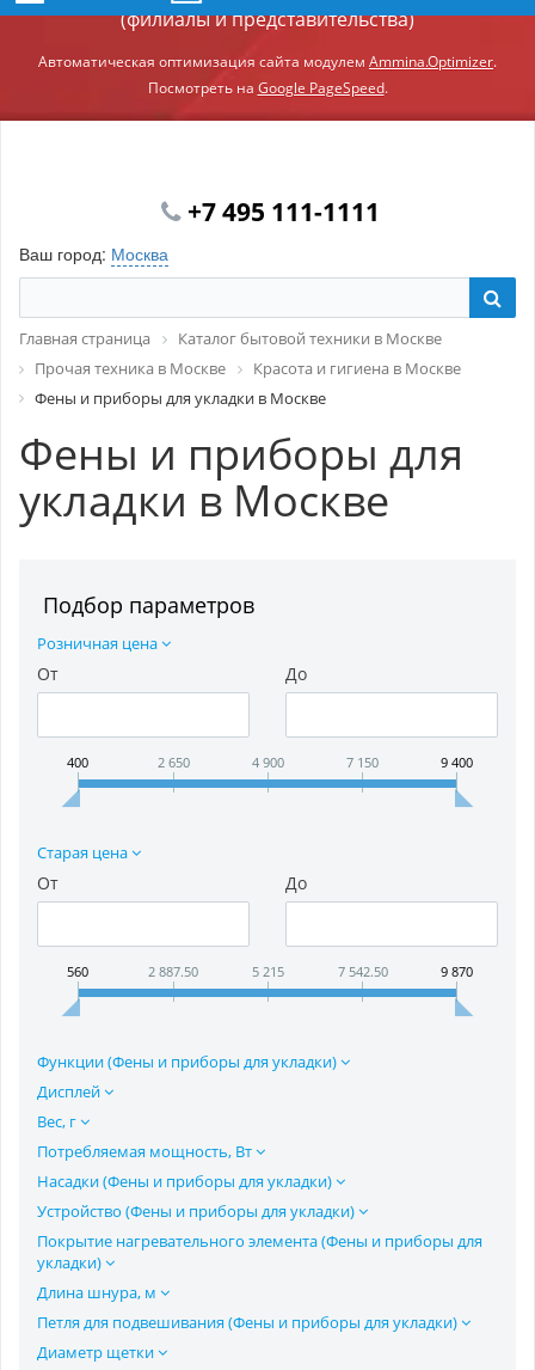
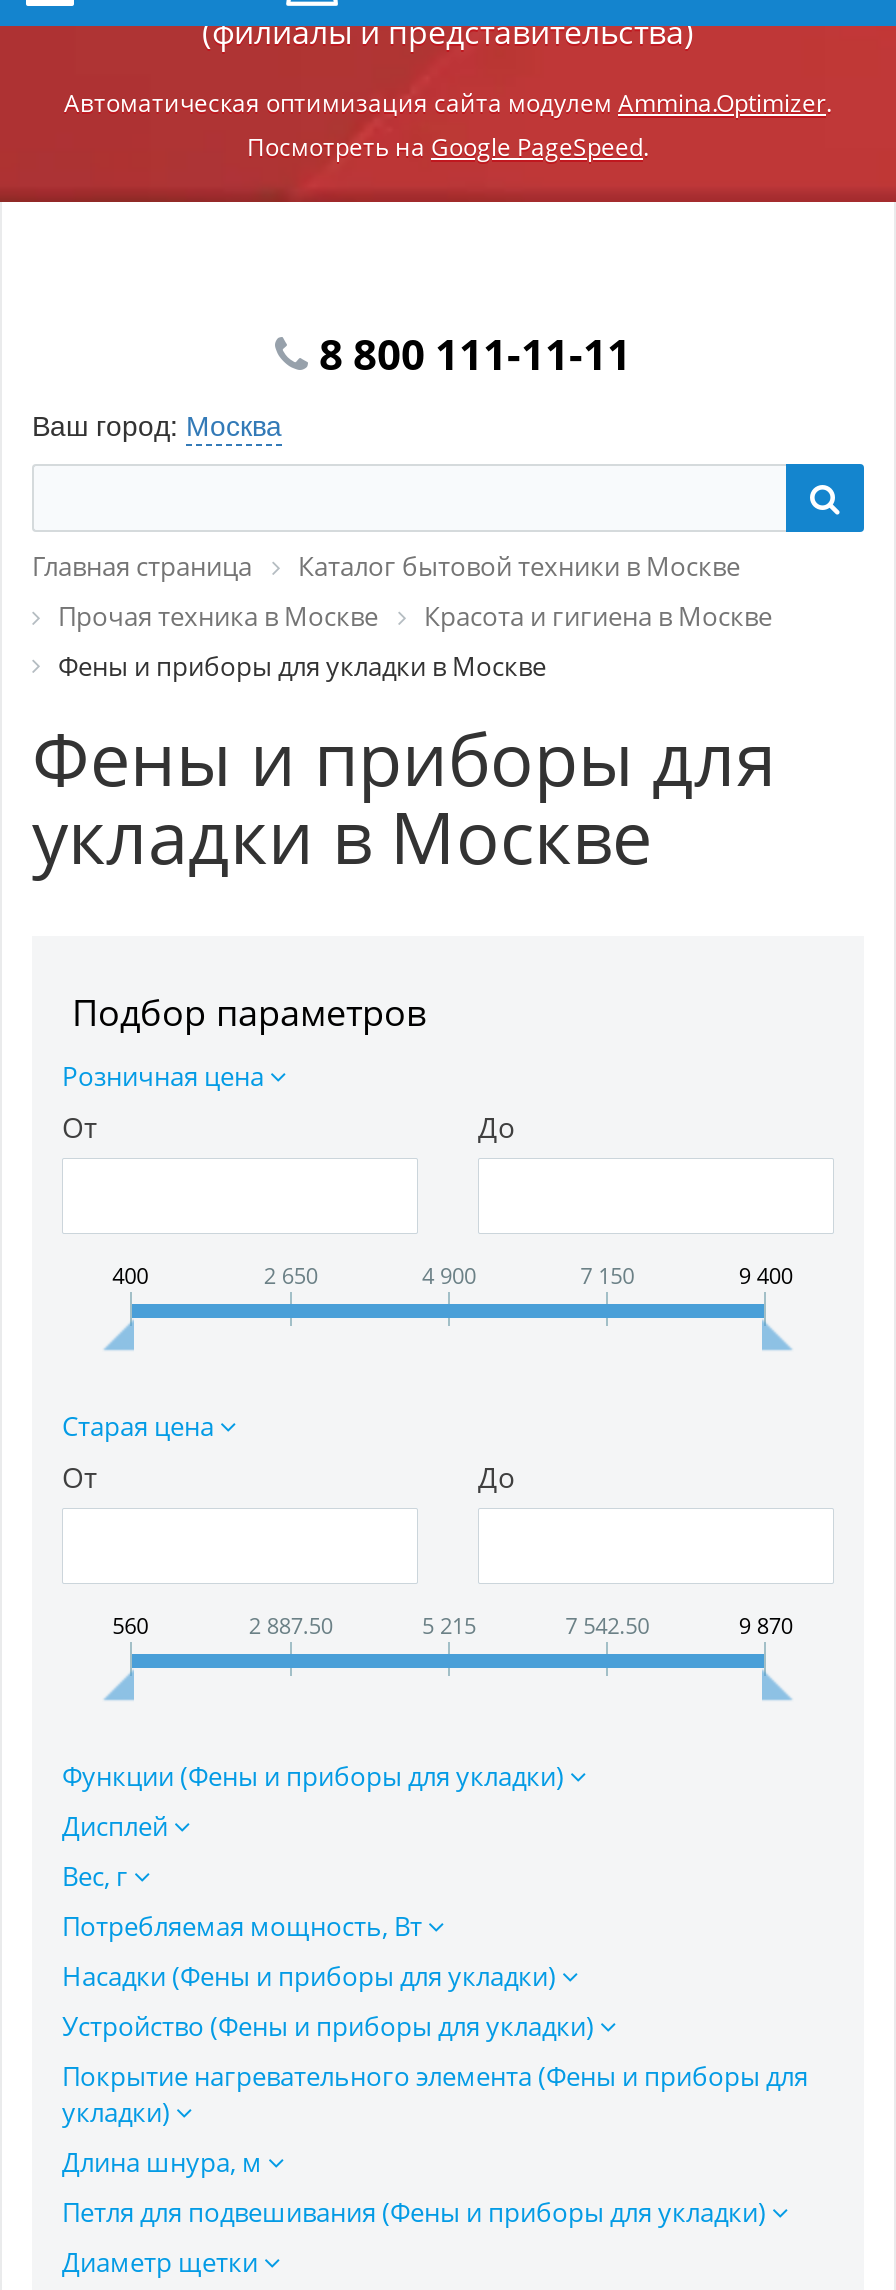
- +7 495 111-1111
+ 8 800 111-11-11
